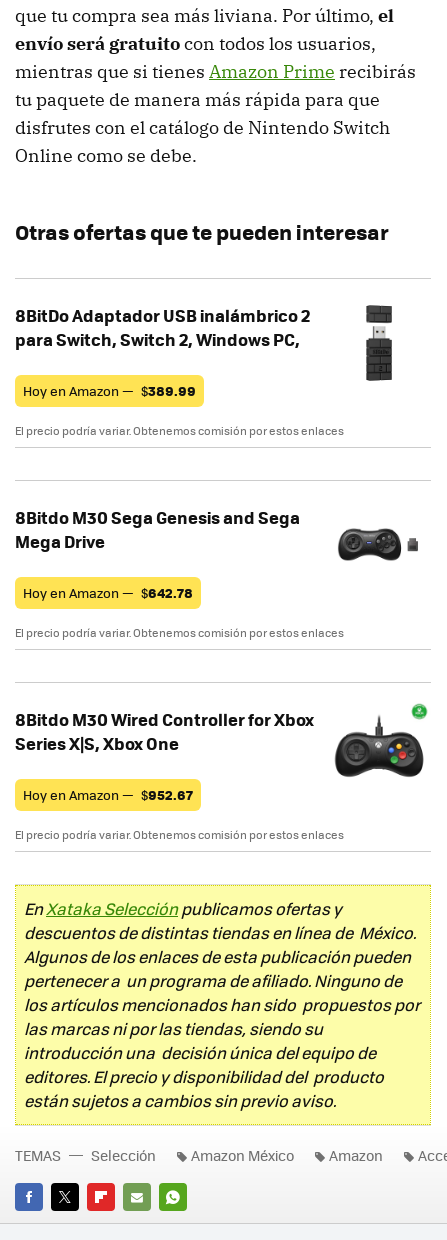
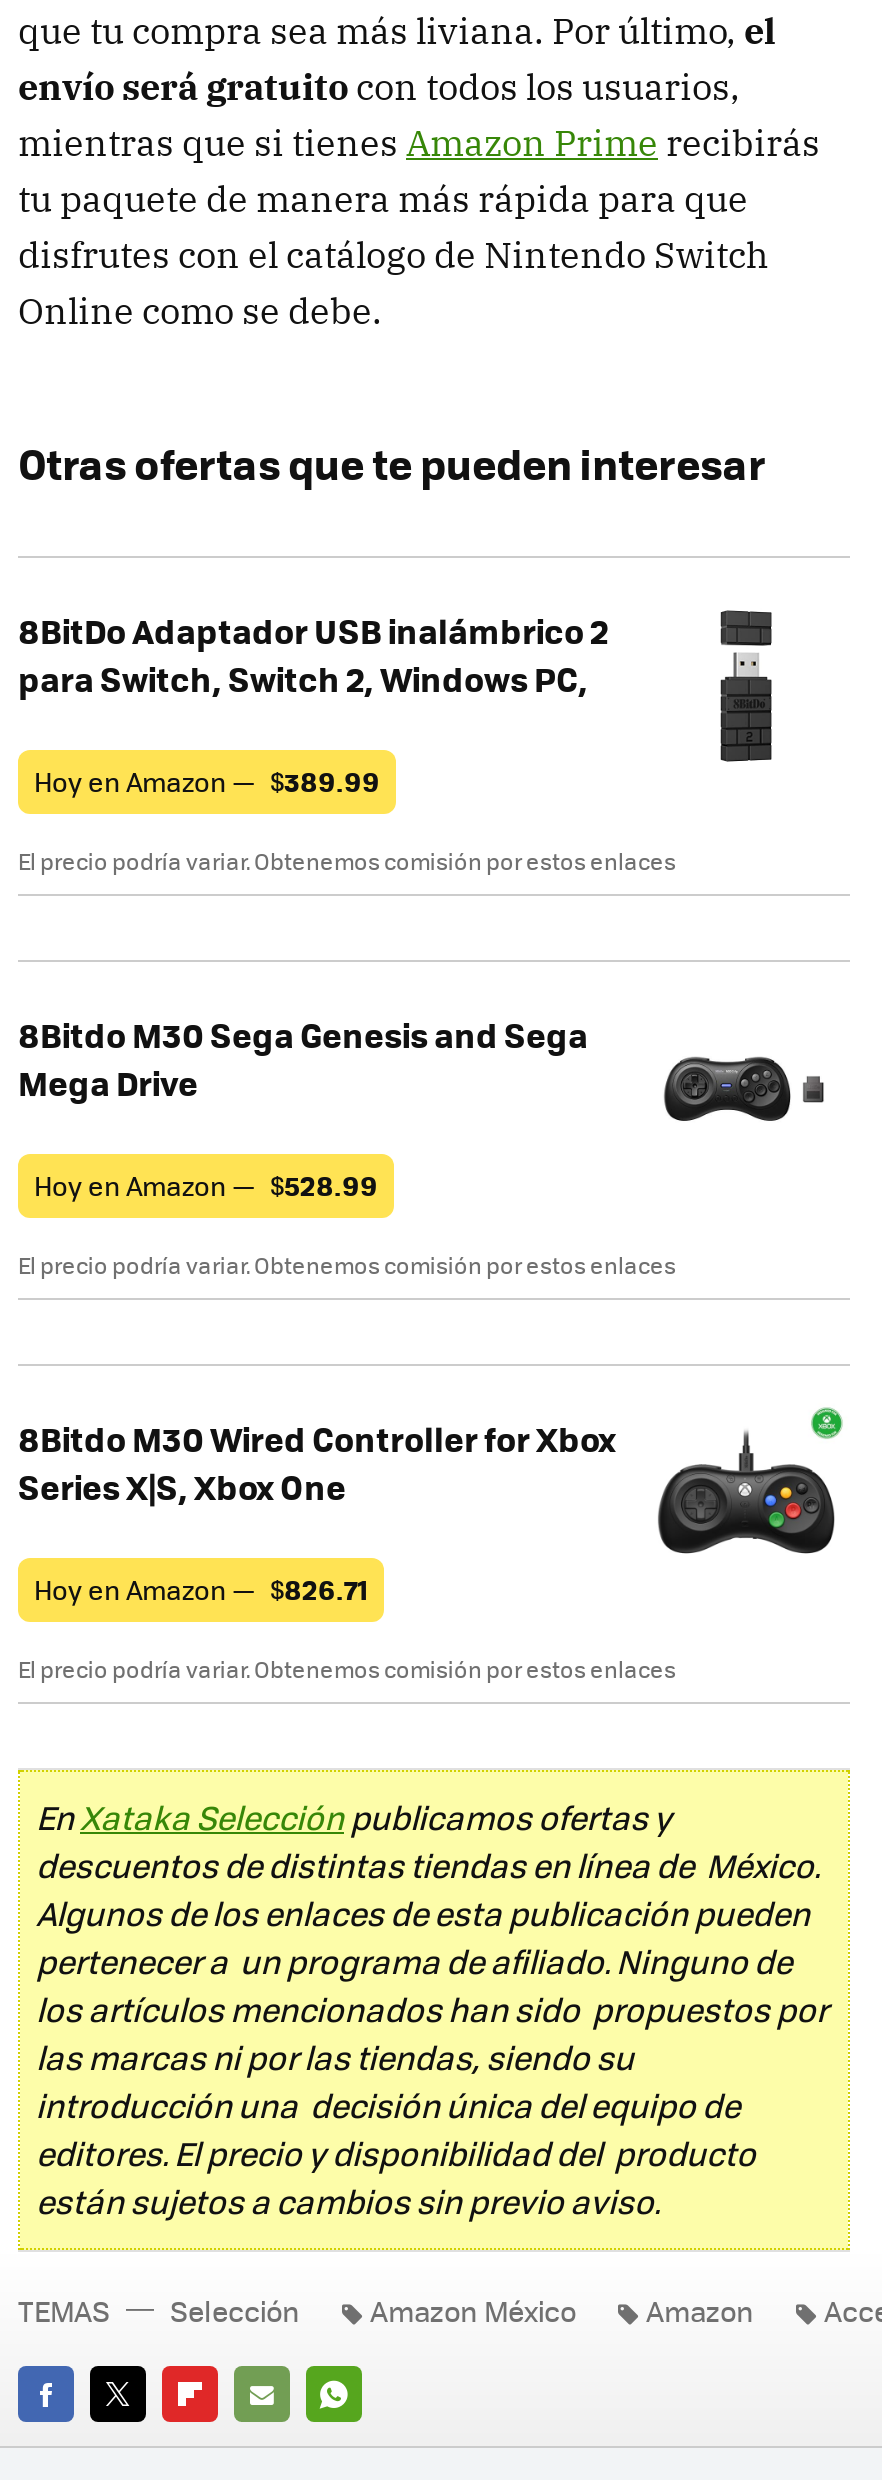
- Hoy en Amazon — $642.78
+ Hoy en Amazon — $528.99

- Hoy en Amazon — $952.67
+ Hoy en Amazon — $826.71
